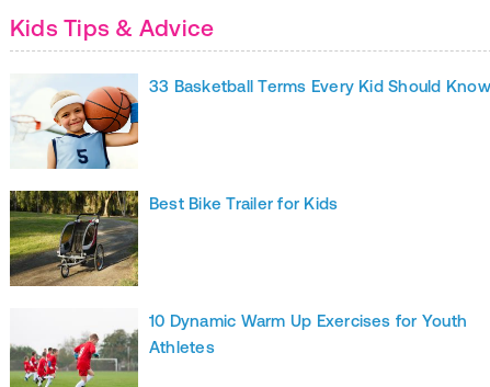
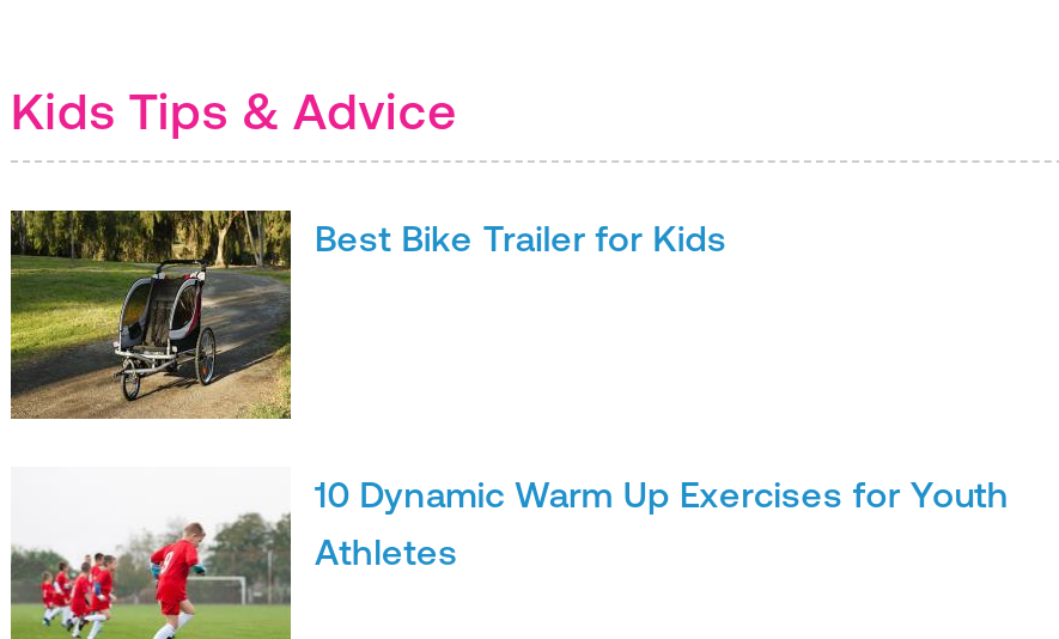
- [image]
- 33 Basketball Terms Every Kid Should Know
